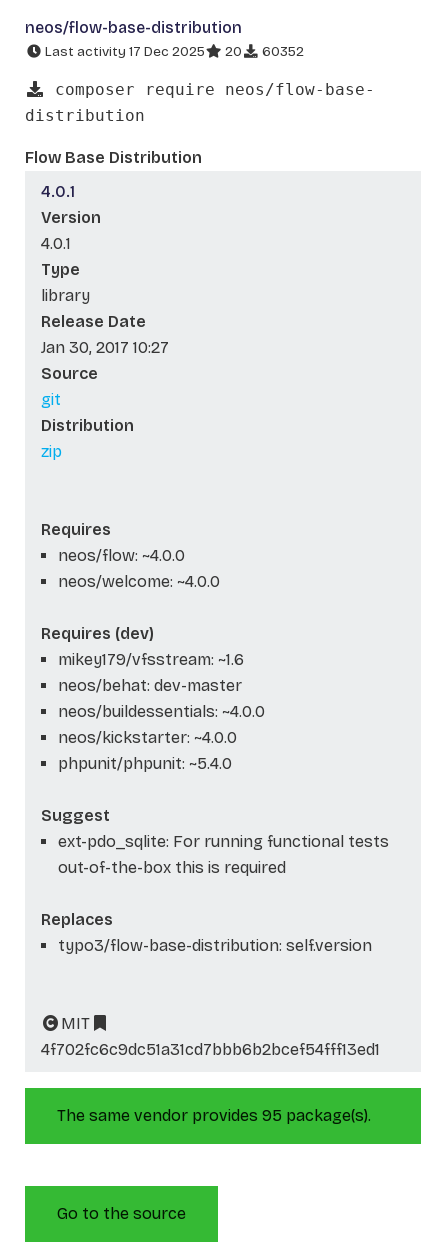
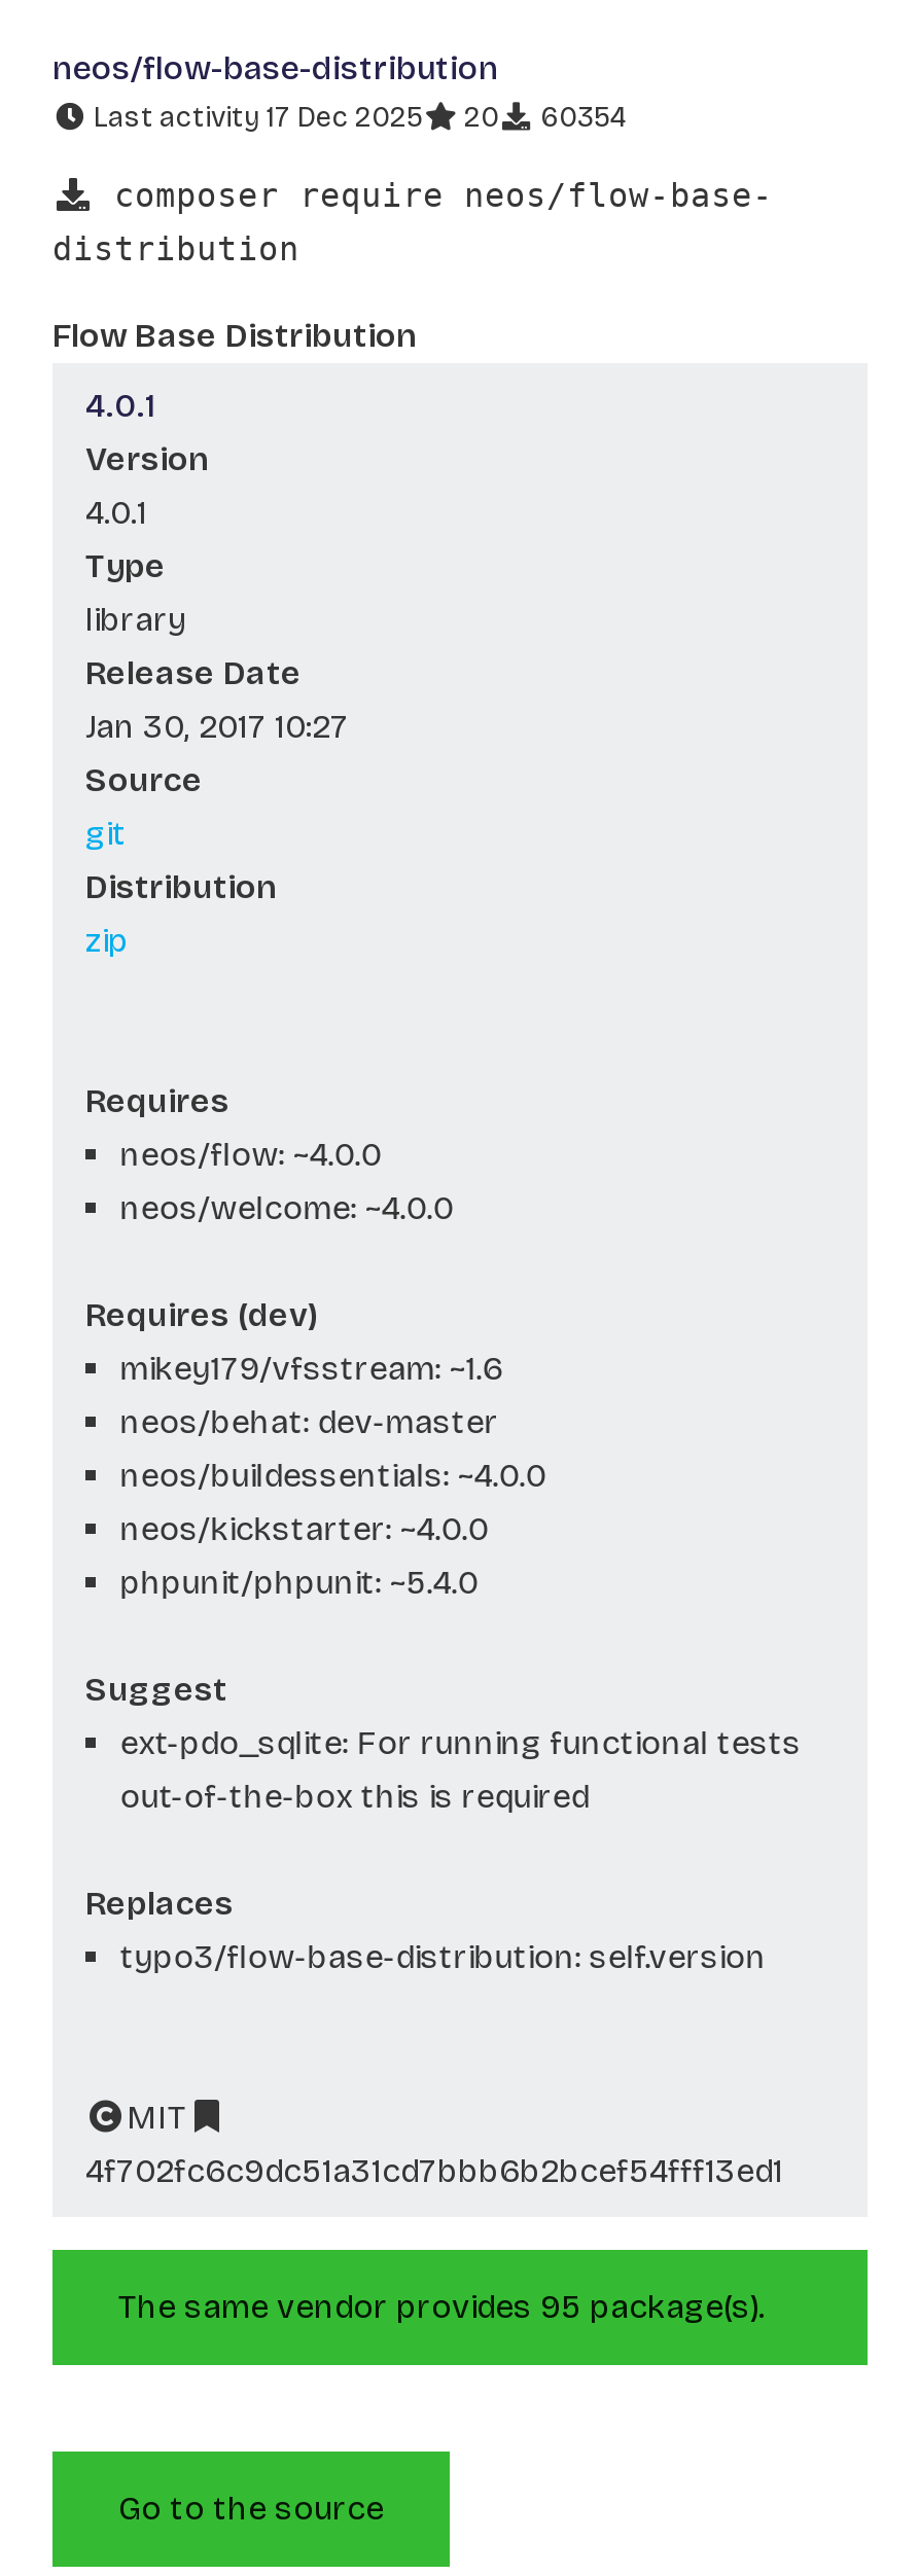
- Last activity 17 Dec 2025 20 60352
+ Last activity 17 Dec 2025 20 60354
